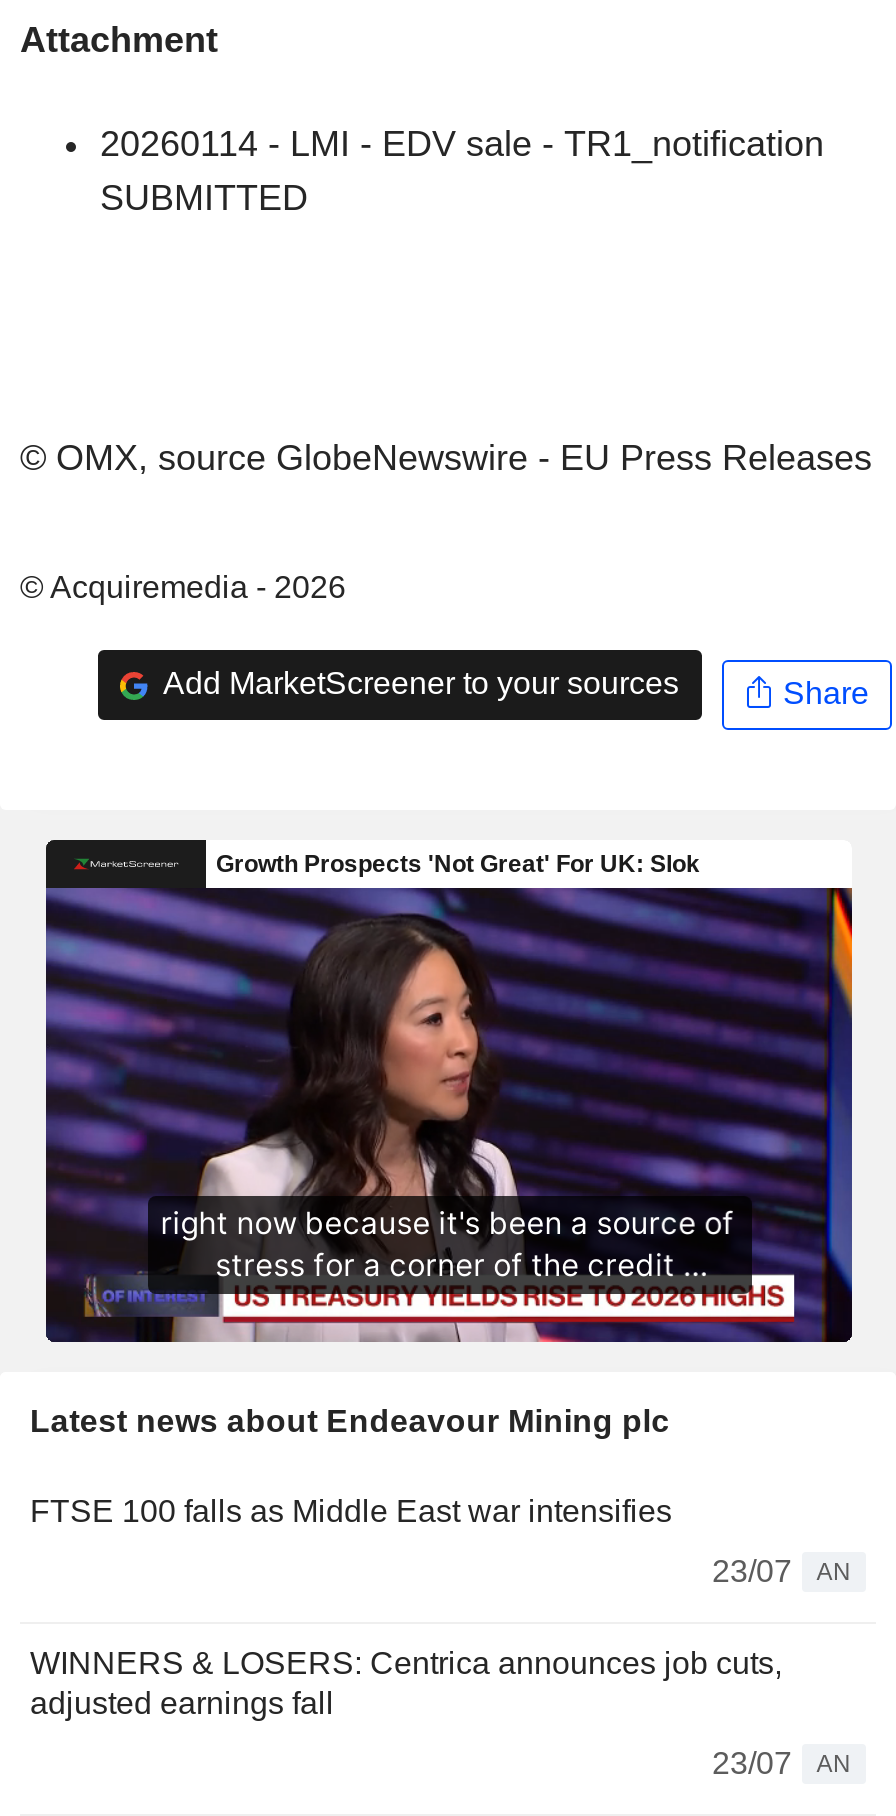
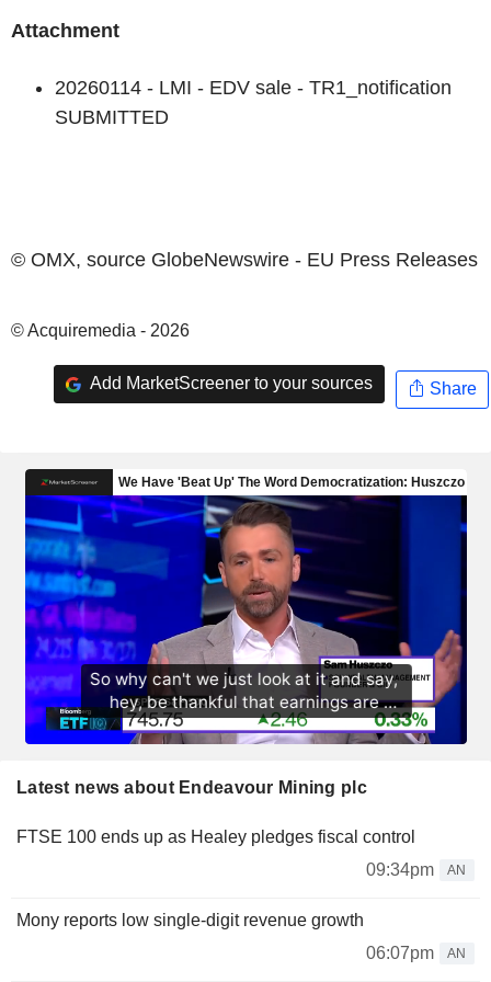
- [image]
+ [image]

- FTSE 100 falls as Middle East war intensifies
+ FTSE 100 ends up as Healey pledges fiscal control

- 23/07 AN
+ 09:34pm AN

- WINNERS & LOSERS: Centrica announces job cuts,
- adjusted earnings fall
+ Mony reports low single-digit revenue growth

- 23/07 AN
+ 06:07pm AN
